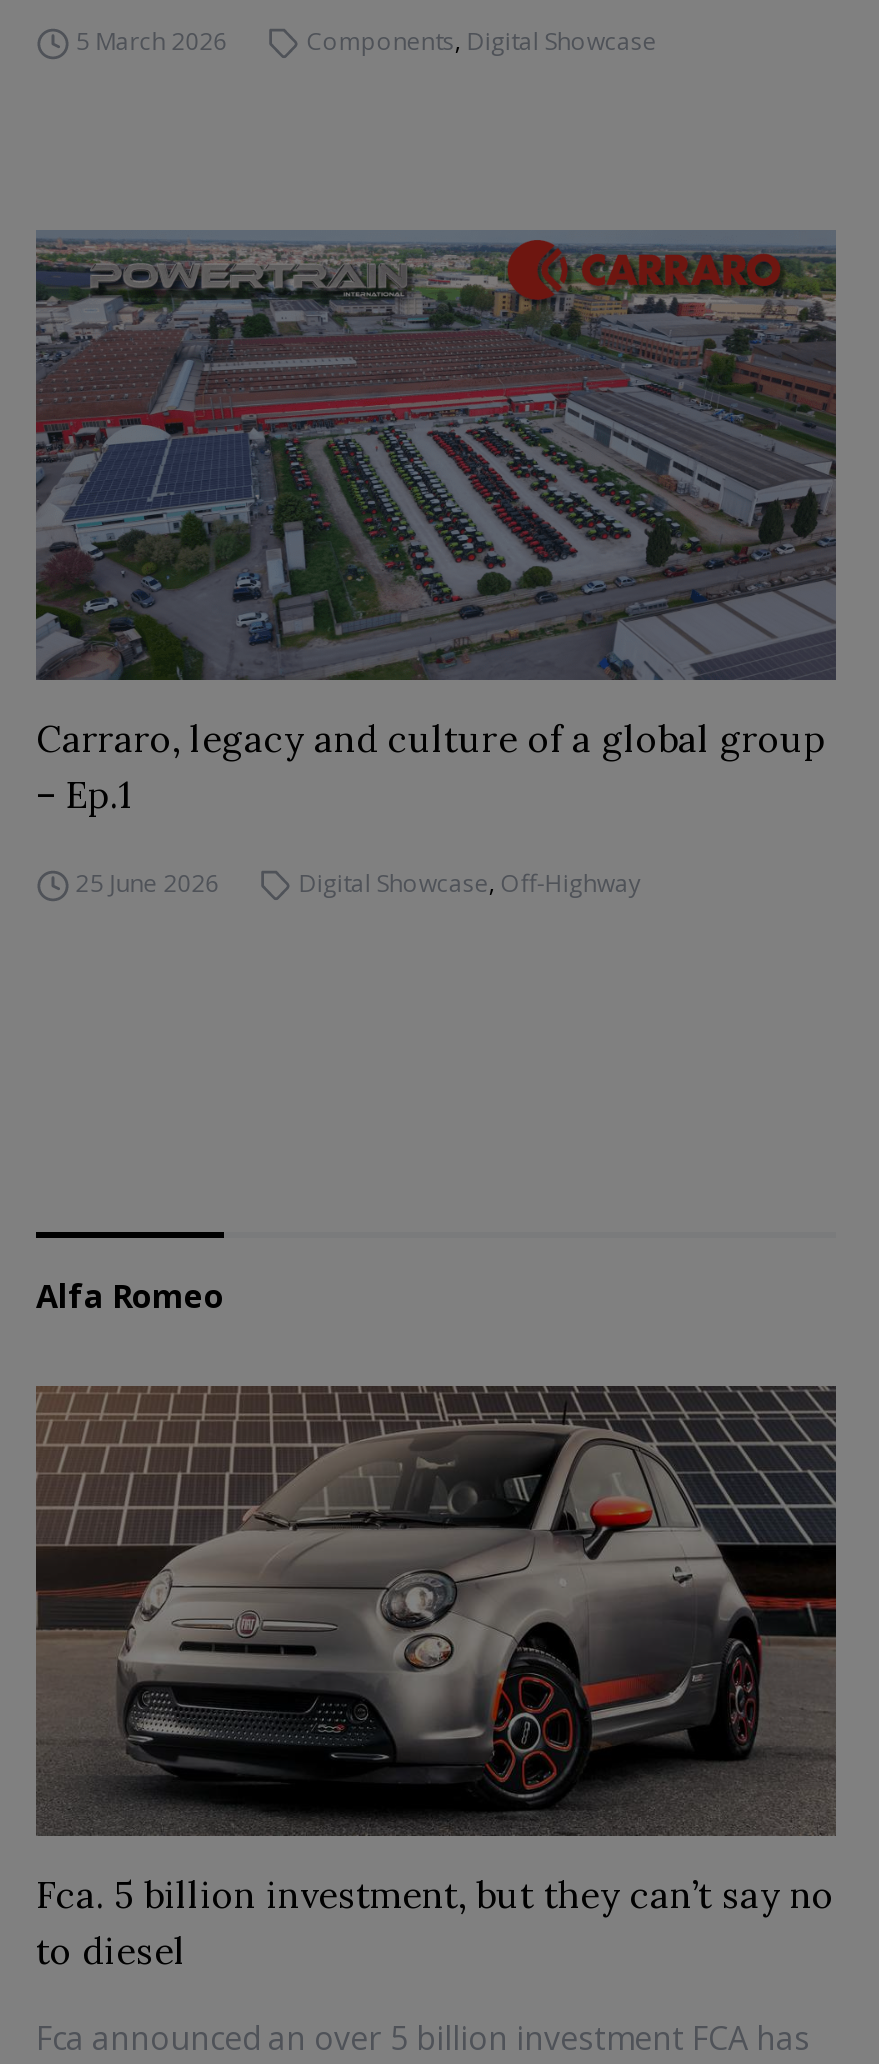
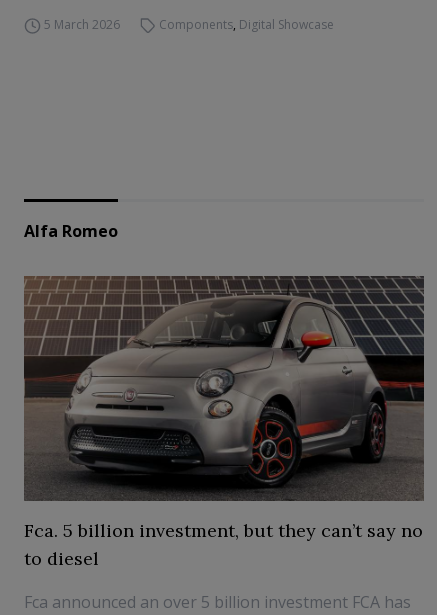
- [image]
- Carraro, legacy and culture of a global group
- – Ep.1
- 25 June 2026
- Digital Showcase, Off-Highway
